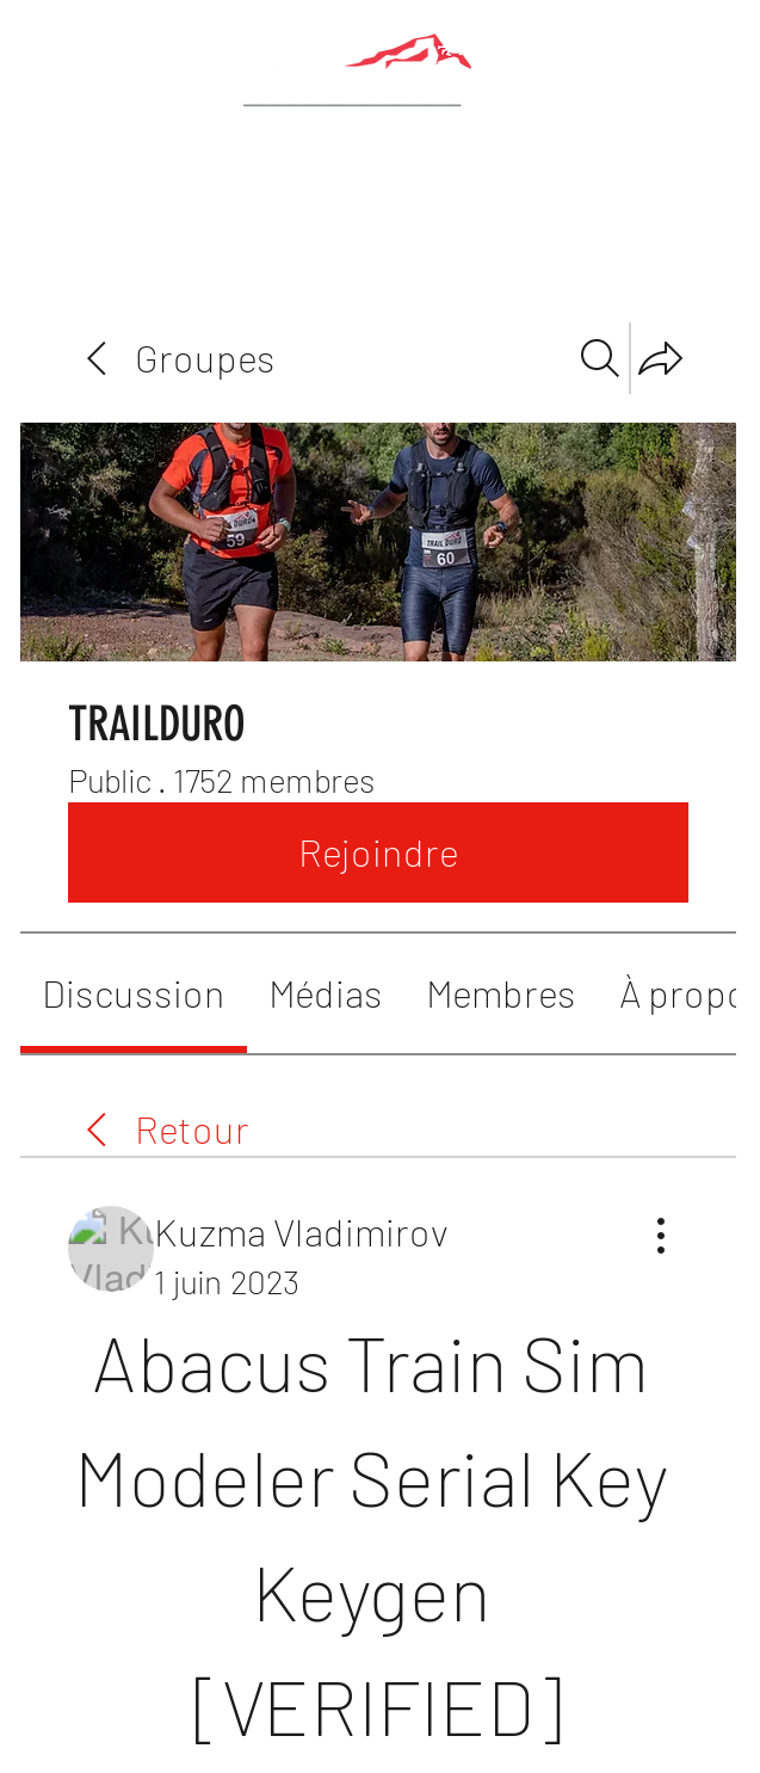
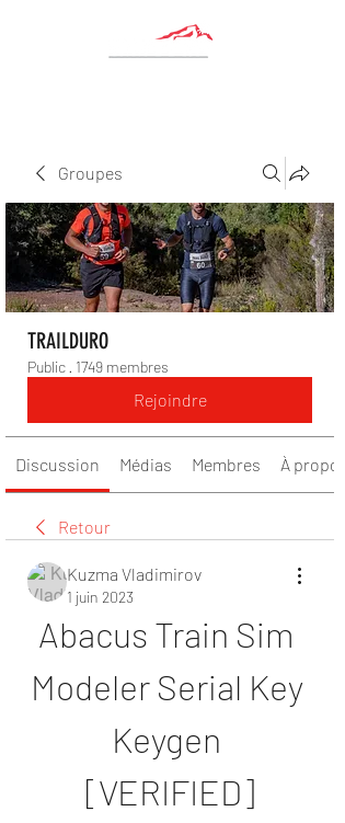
- Public 1752 membres
+ Public 1749 membres
